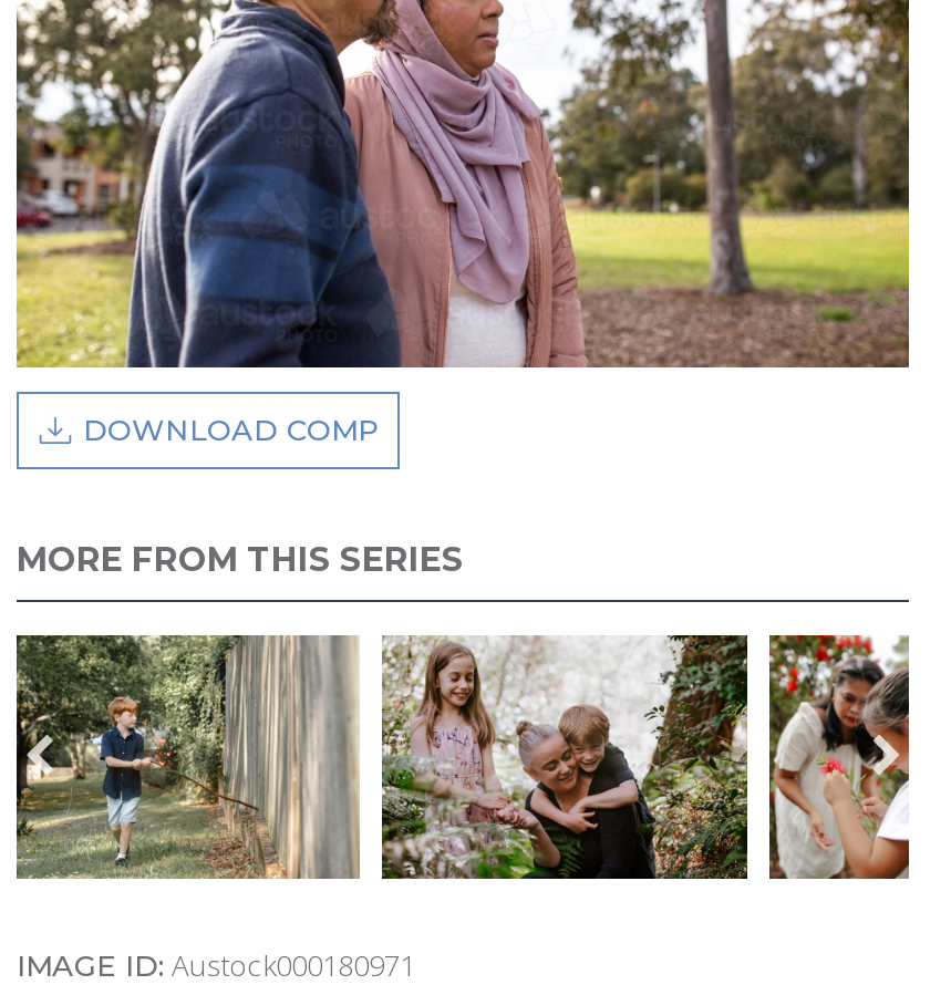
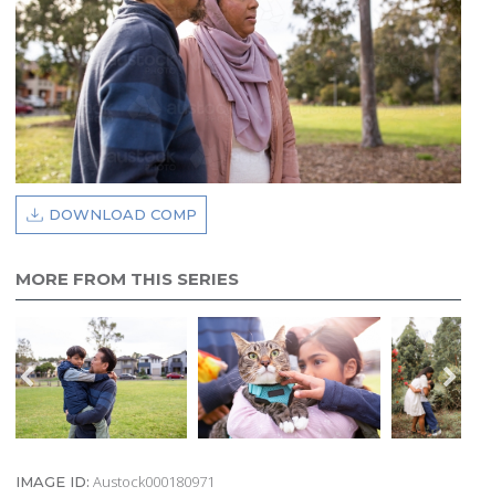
- [image]
+ [image]

- [image]
+ [image]

- [image]
+ [image]
